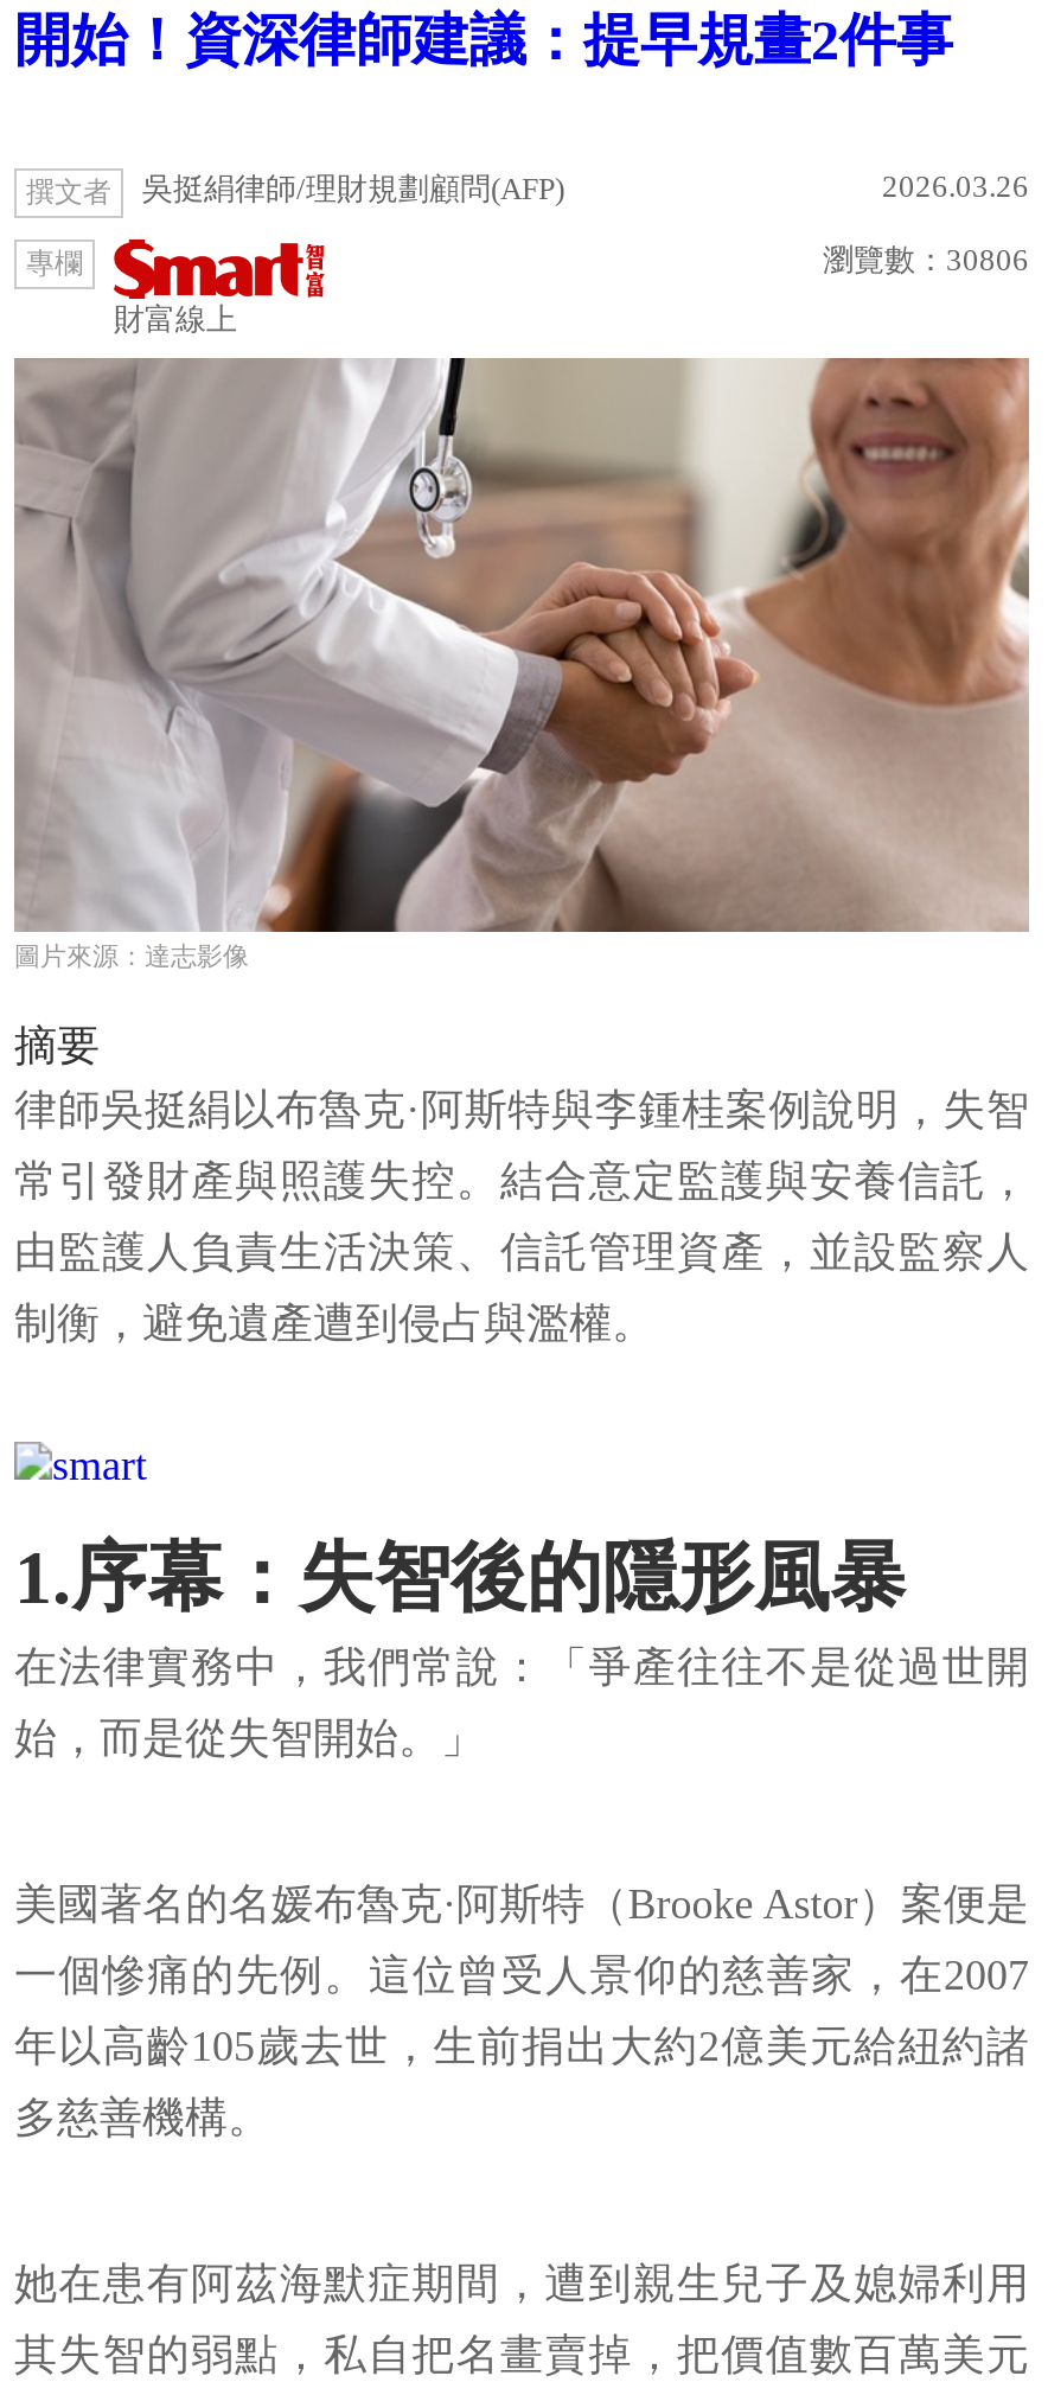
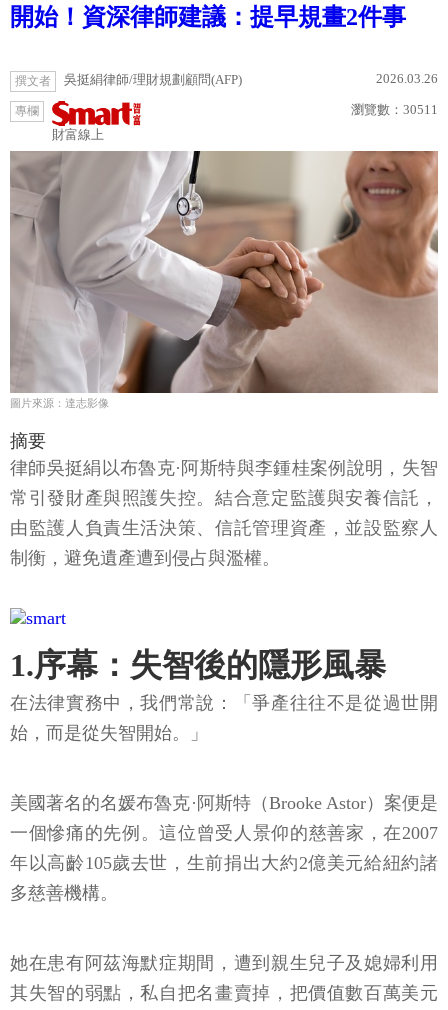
- 瀏覽數：30806
+ 瀏覽數：30511
